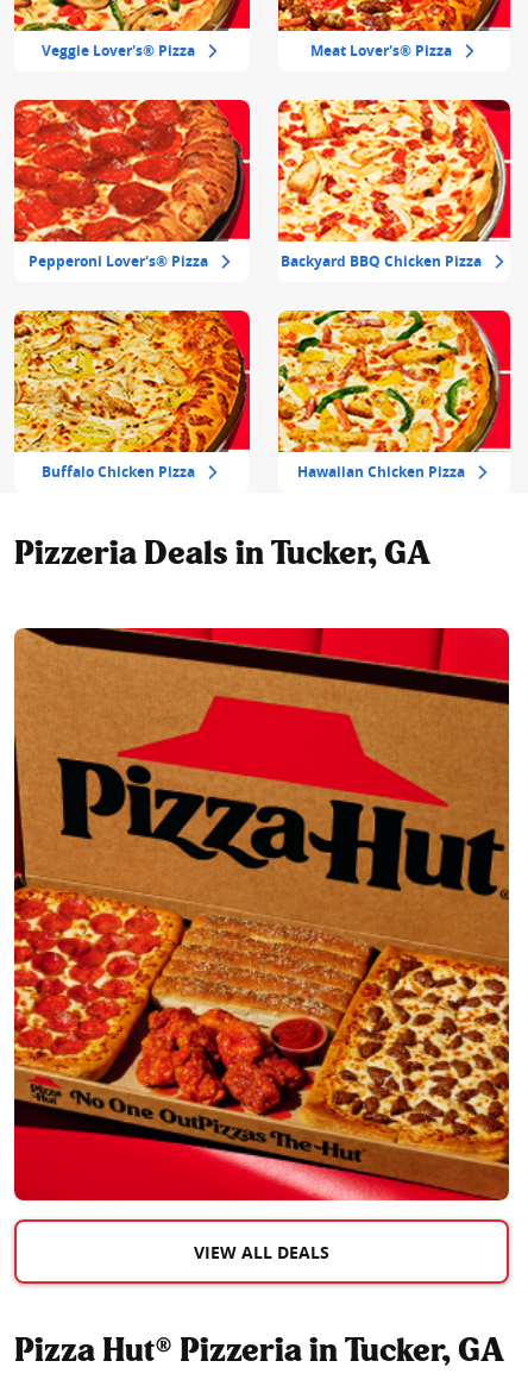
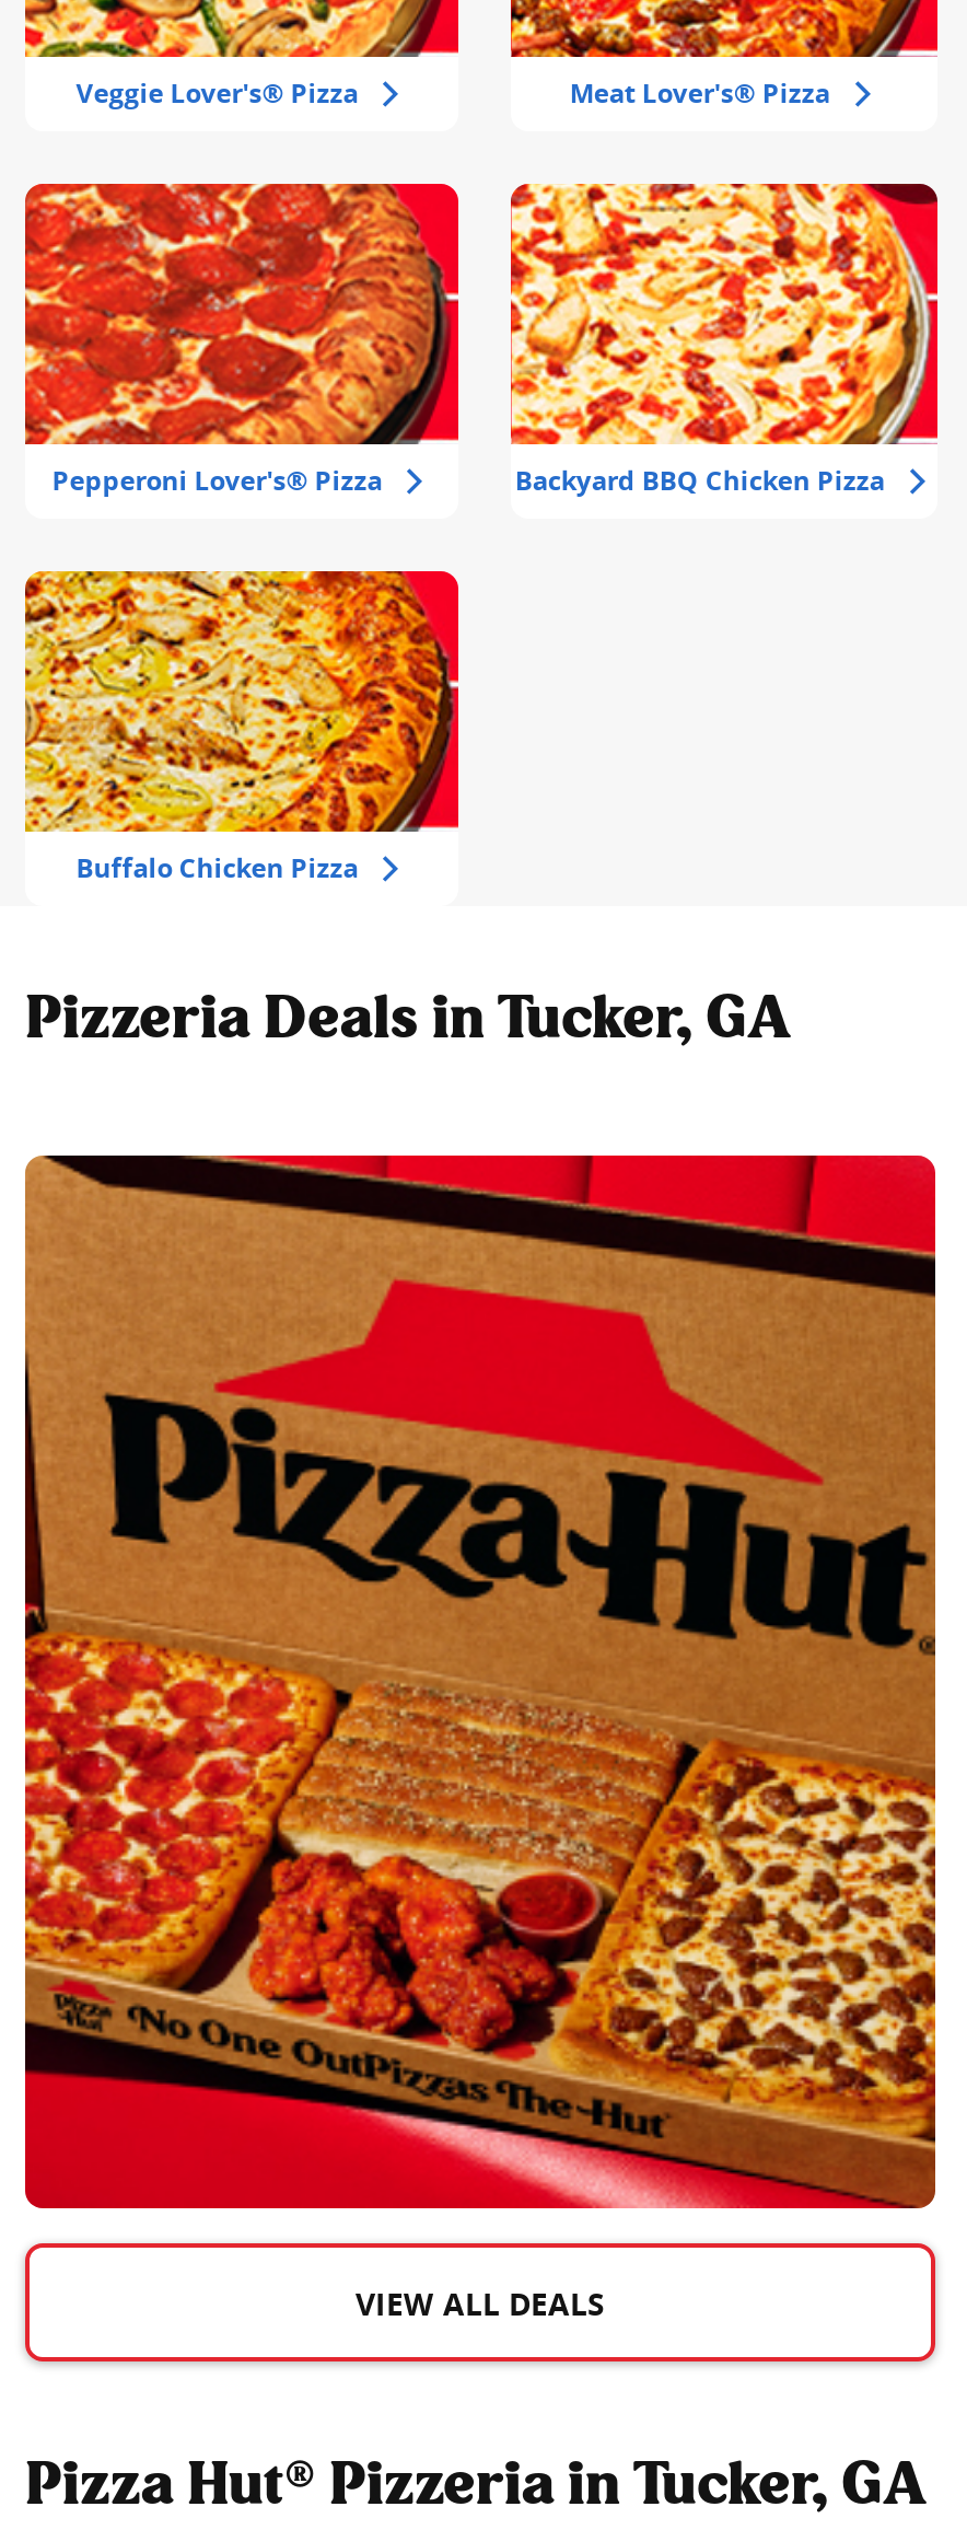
- [image]
- Hawaiian Chicken Pizza
